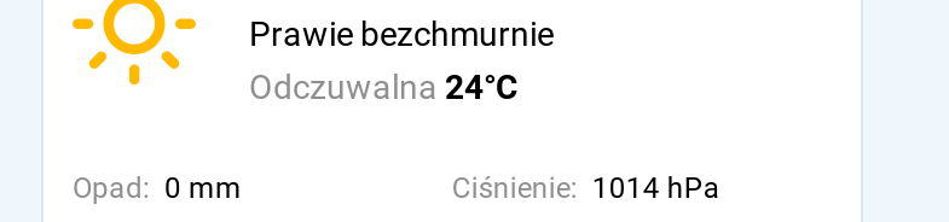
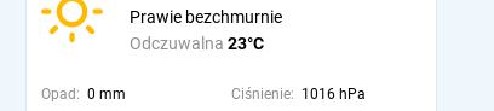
- Odczuwalna 24°C
+ Odczuwalna 23°C

- Ciśnienie: 1014 hPa
+ Ciśnienie: 1016 hPa
